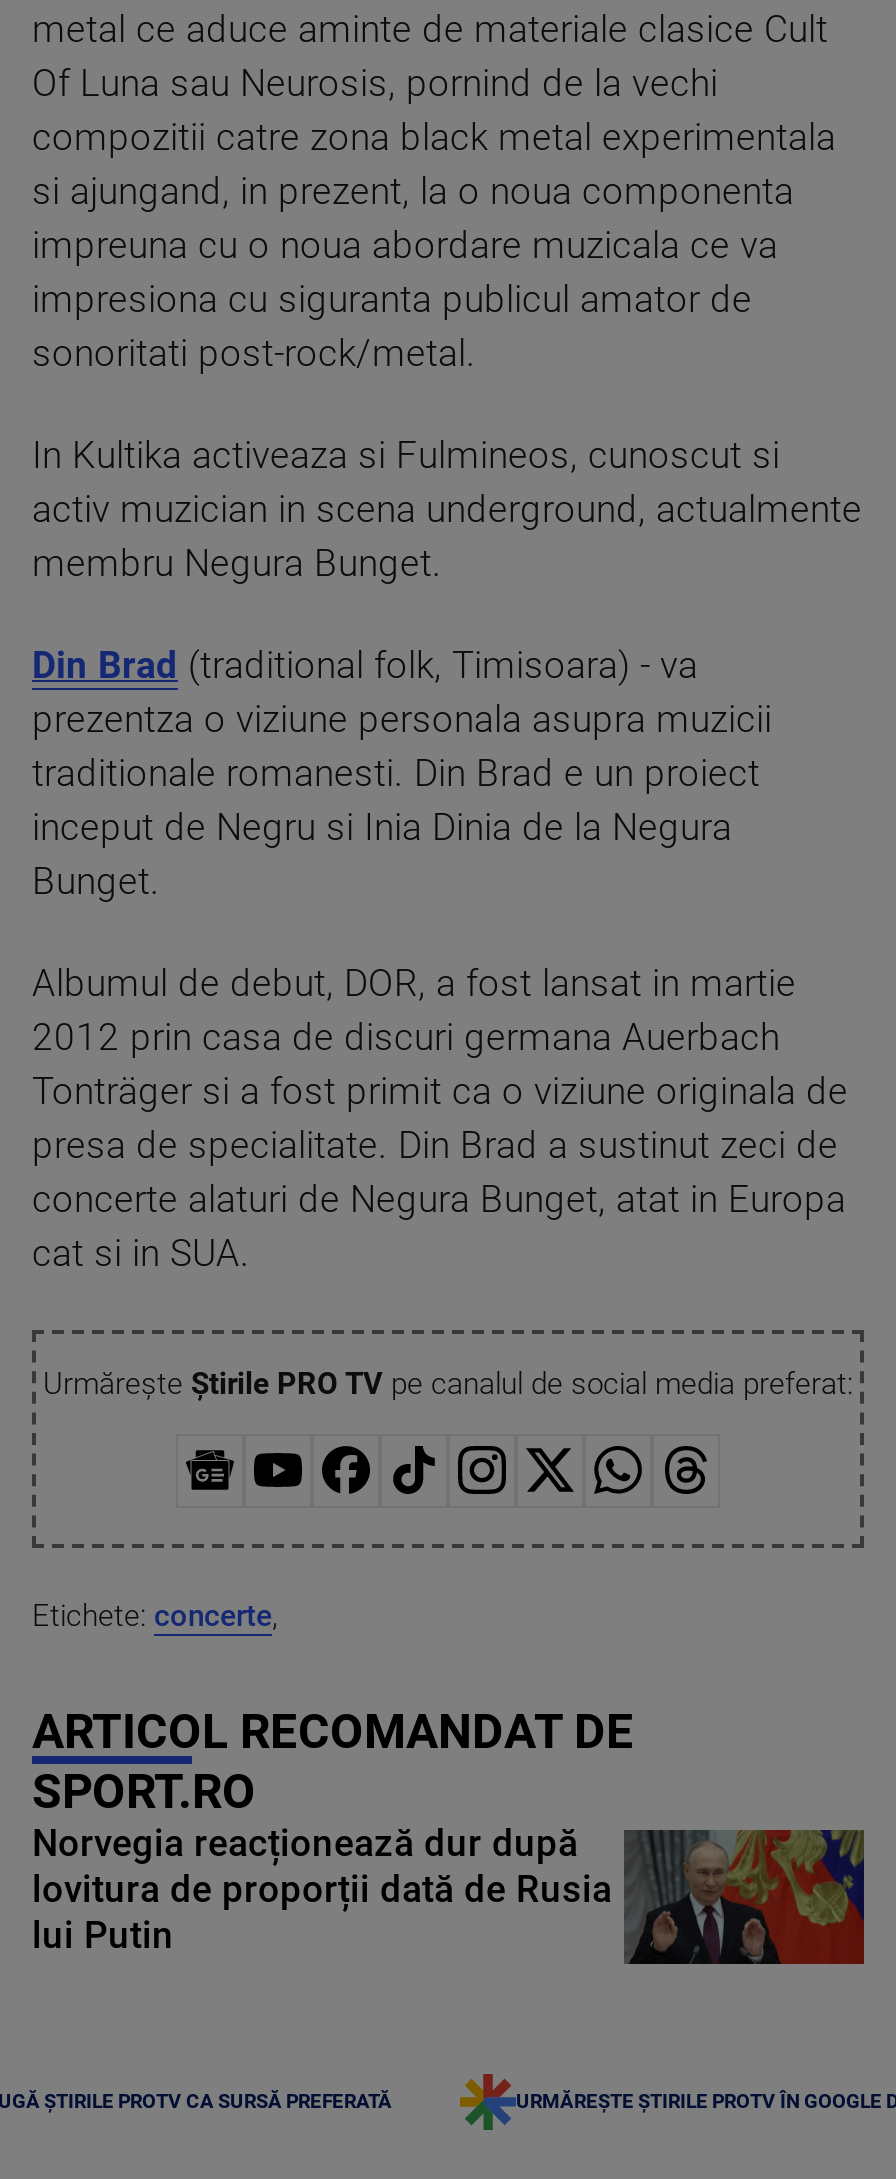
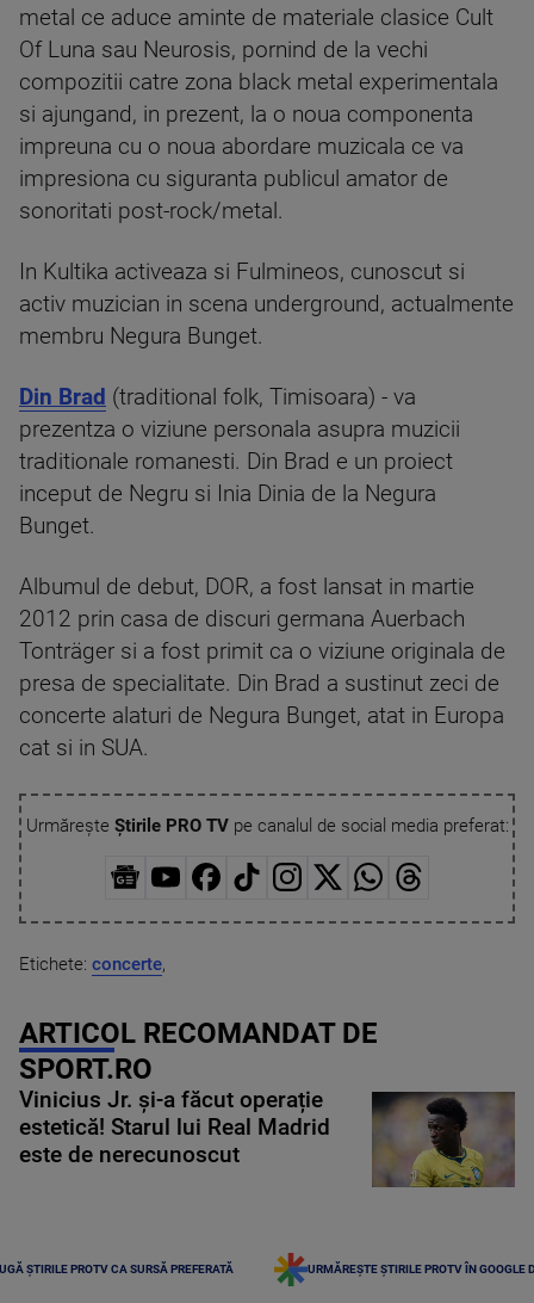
- [image]
- Norvegia reacționează dur după
- lovitura de proporții dată de Rusia
- lui Putin
+ [image]
+ Vinicius Jr. și-a făcut operație
+ estetică! Starul lui Real Madrid
+ este de nerecunoscut
